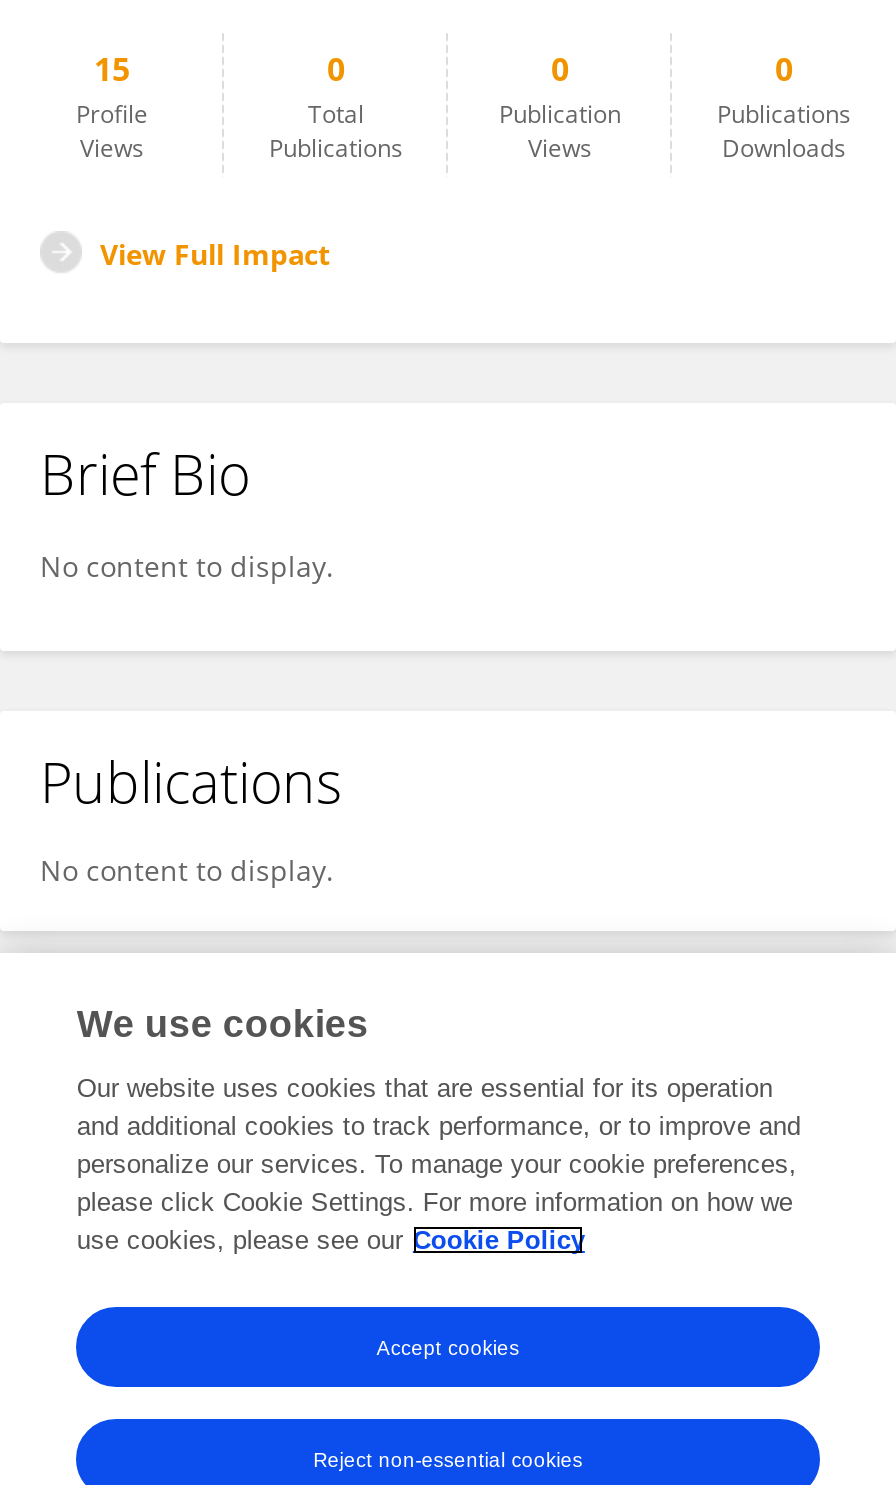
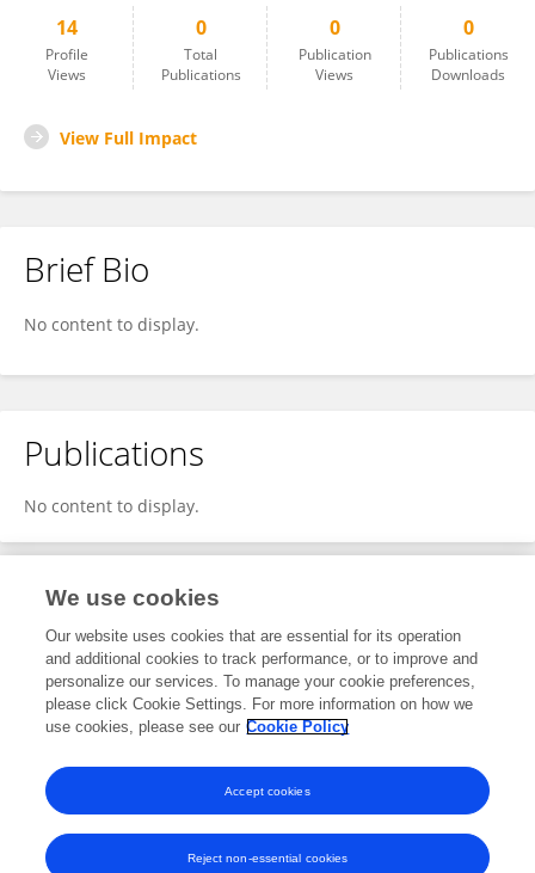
- 15
+ 14
